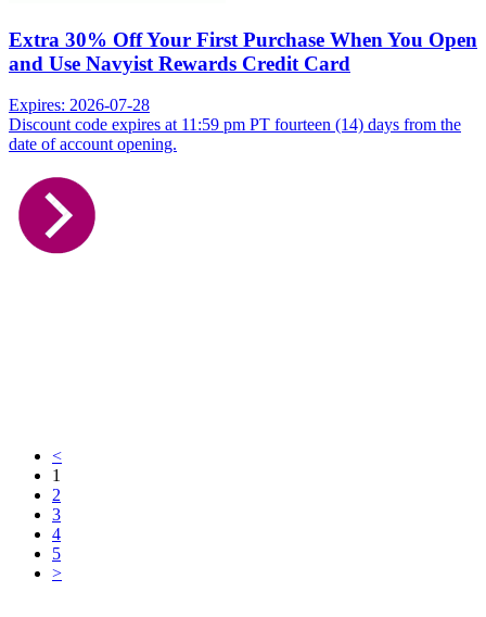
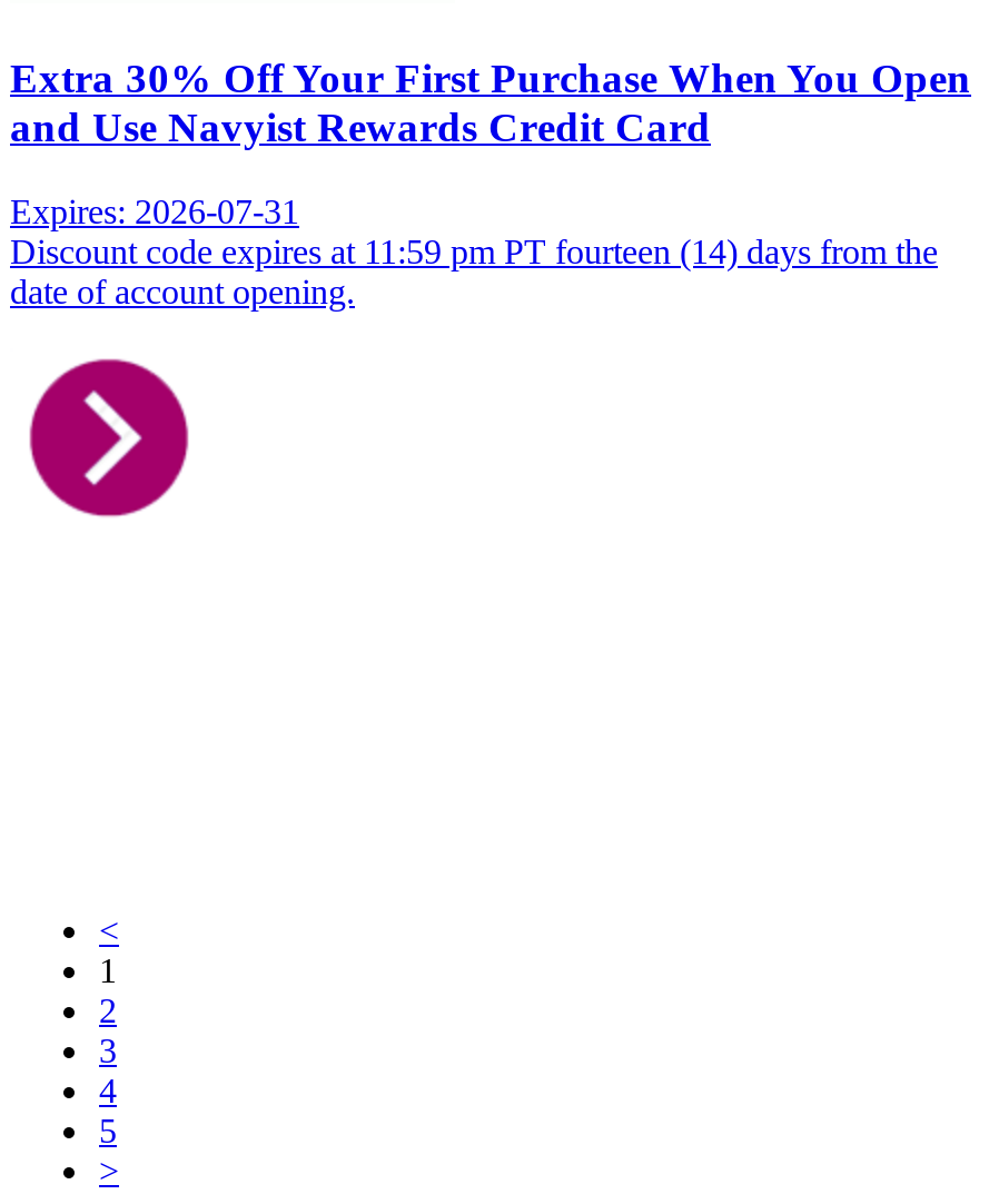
- Expires: 2026-07-28
+ Expires: 2026-07-31
